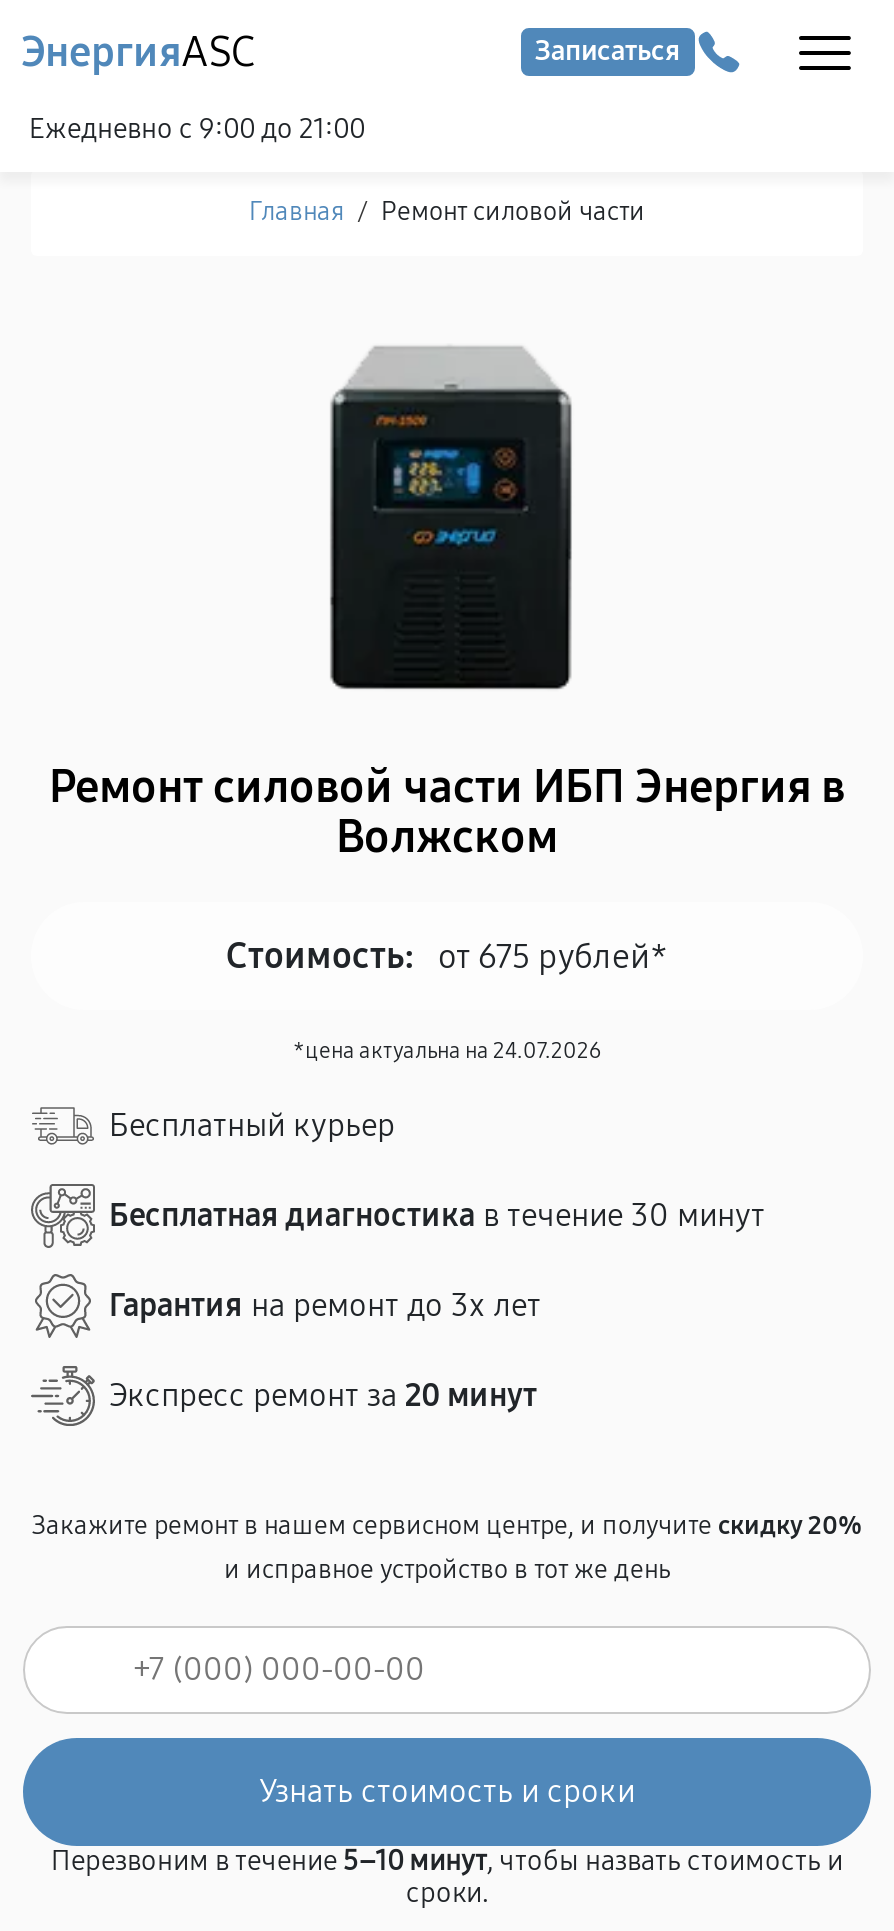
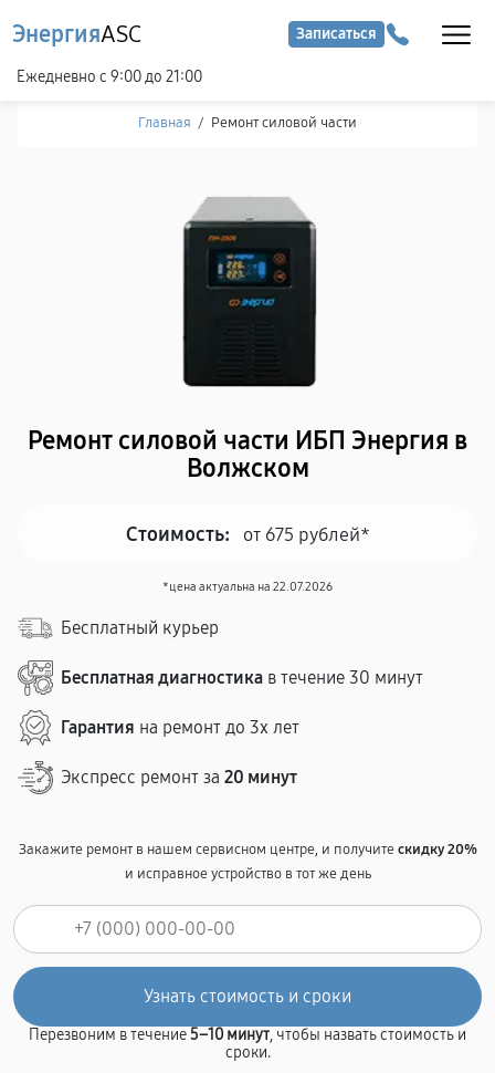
- *цена актуальна на 24.07.2026
+ *цена актуальна на 22.07.2026
